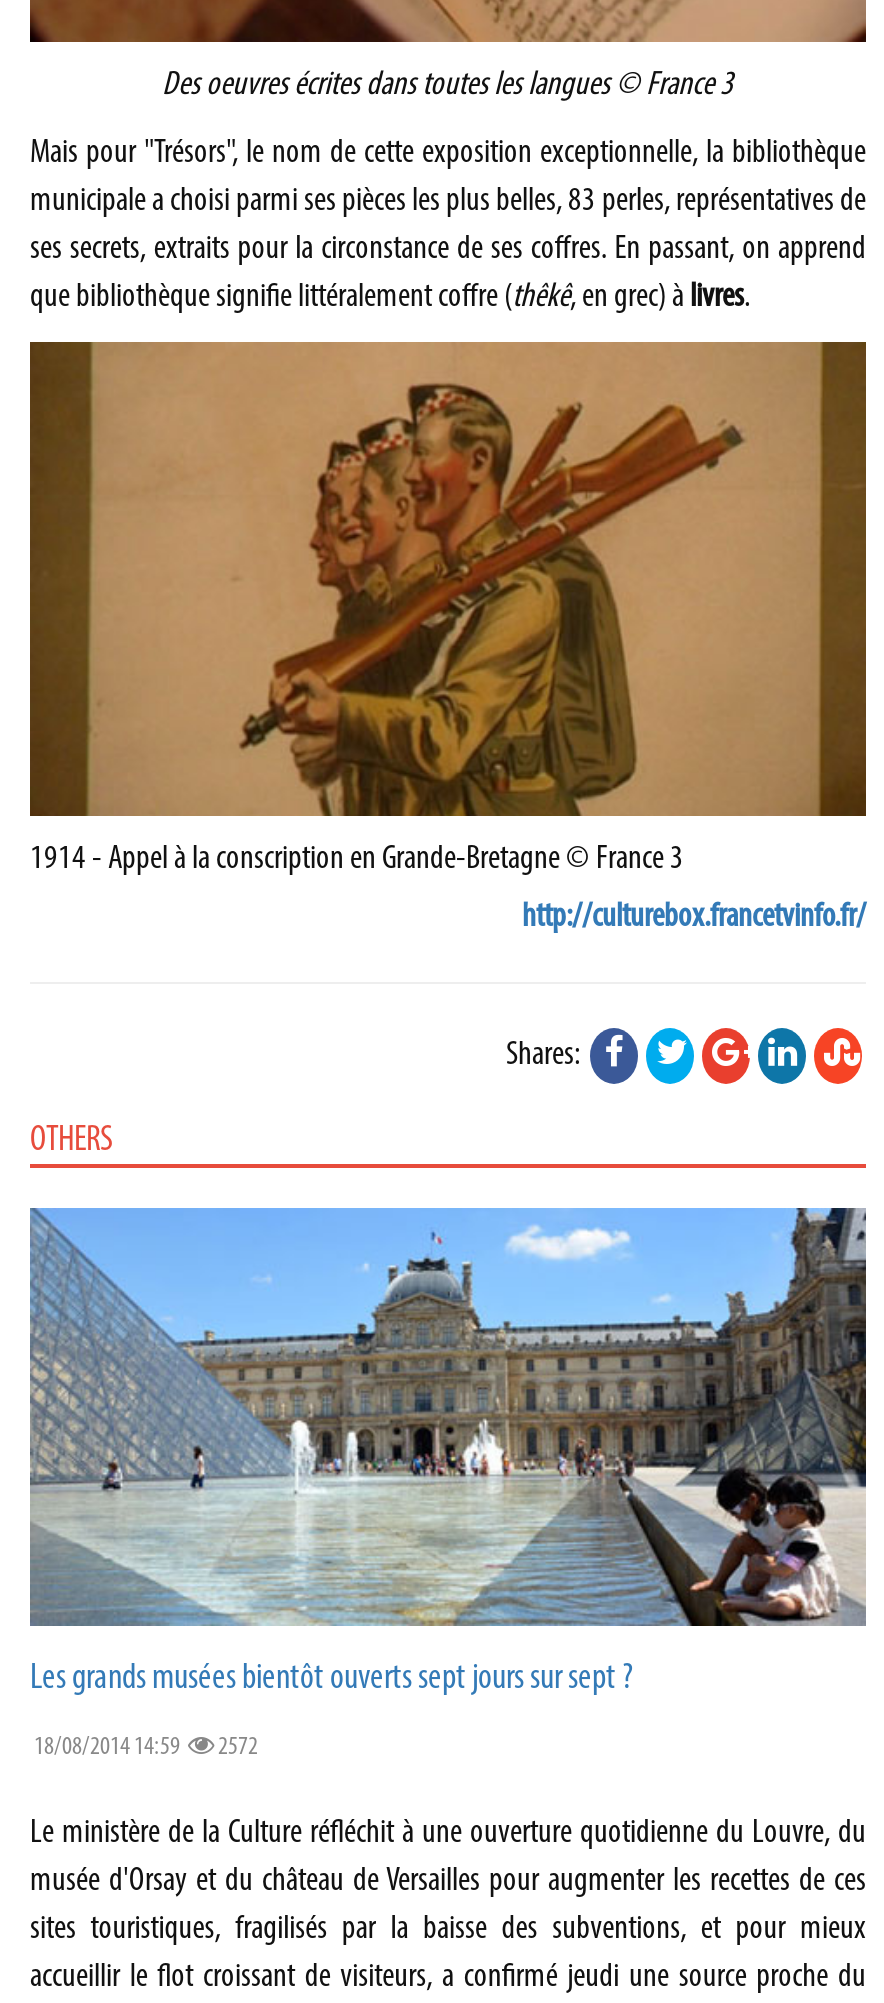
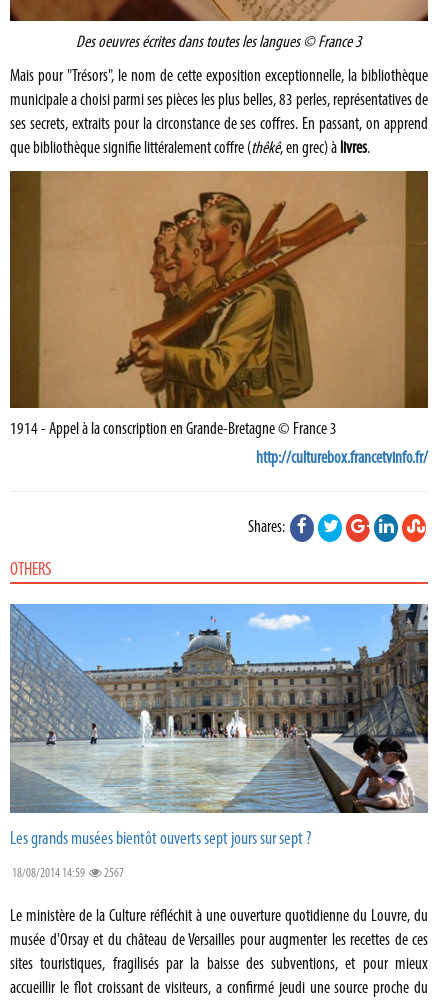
- 18/08/2014 14:59 2572
+ 18/08/2014 14:59 2567
